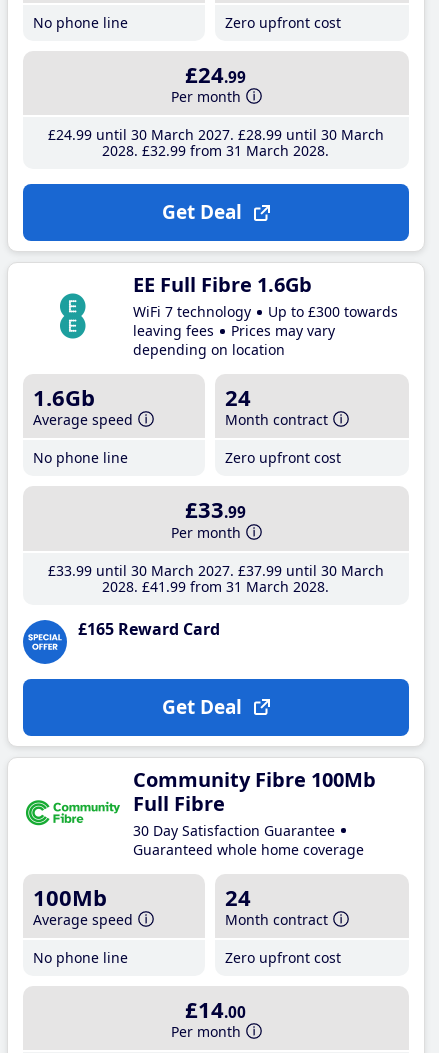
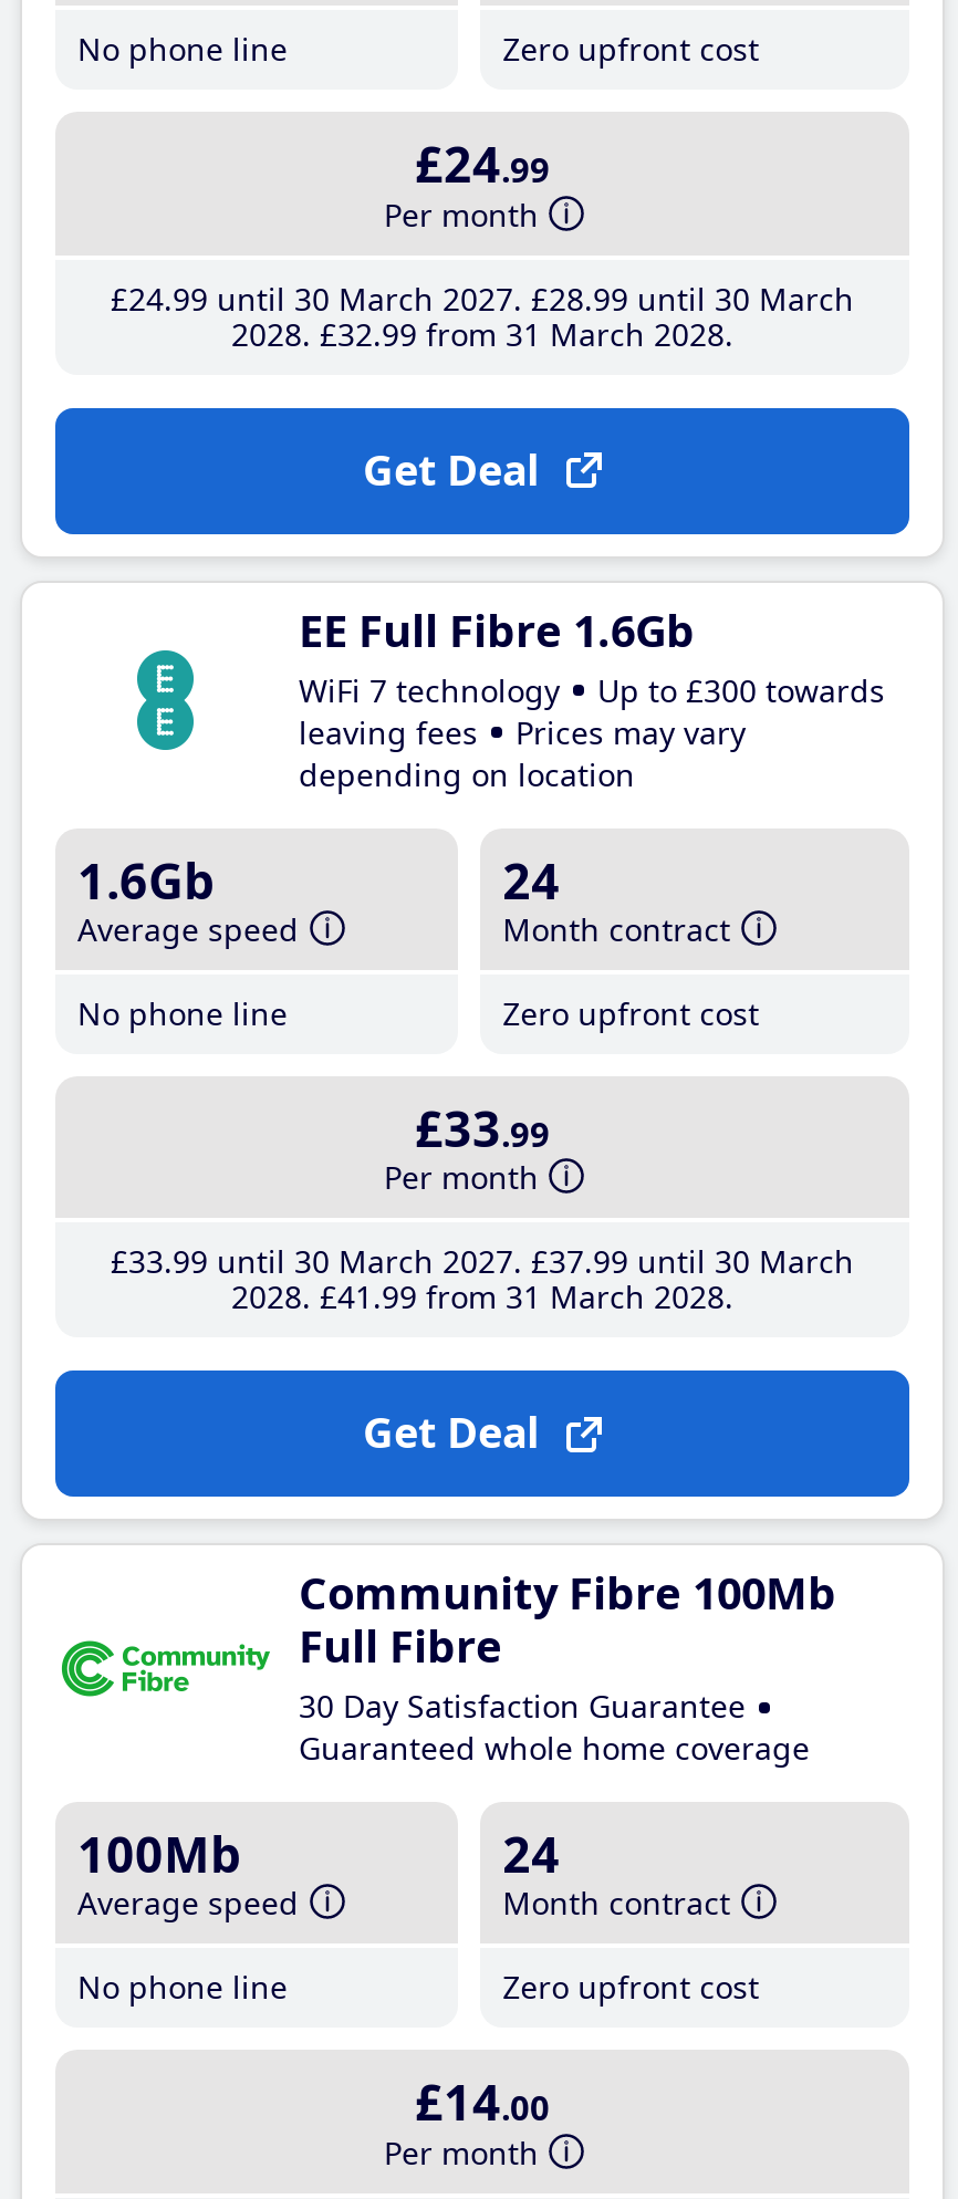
- [image]
- £165 Reward Card
